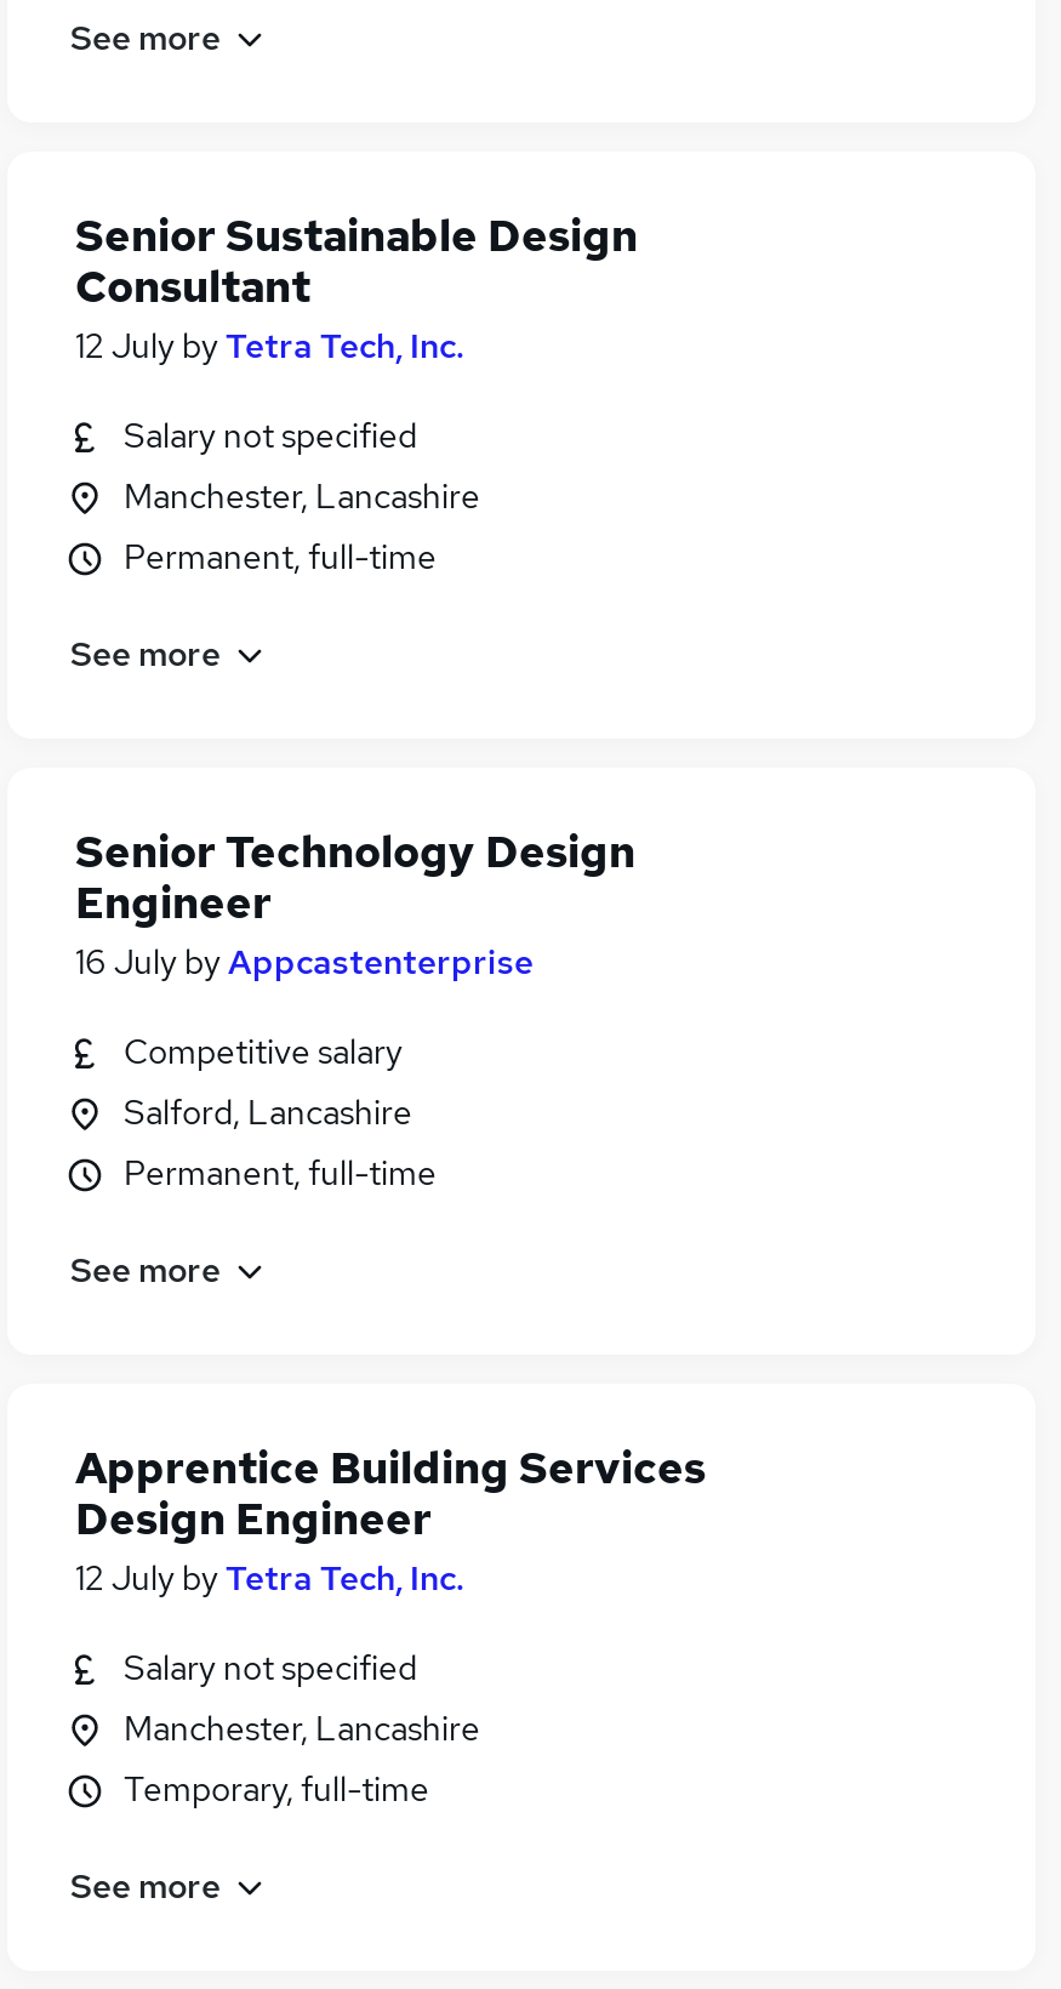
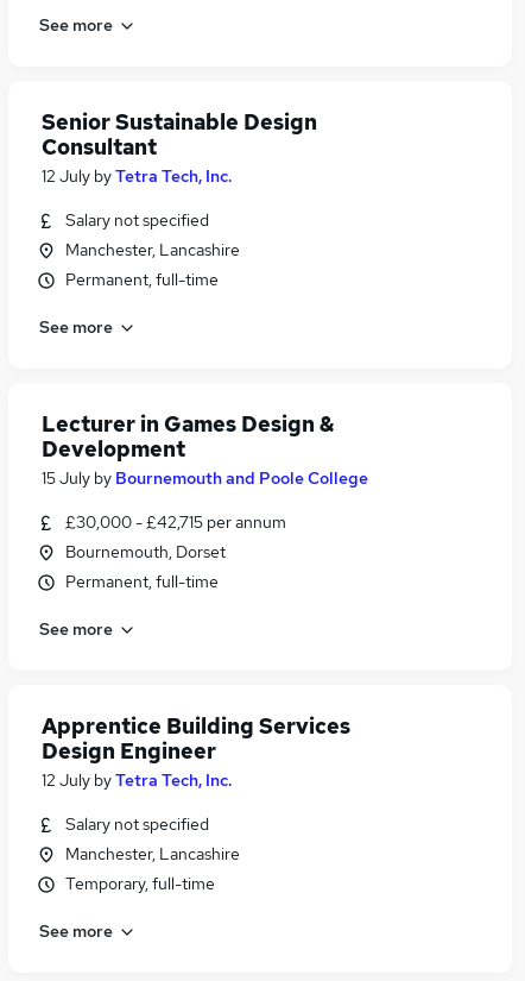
- Senior Technology Design
- Engineer
- 16 July by Appcastenterprise
+ Lecturer in Games Design &
+ Development
+ 15 July by Bournemouth and Poole College

- Competitive salary
- Salford, Lancashire
+ £30,000 - £42,715 per annum
+ Bournemouth, Dorset
